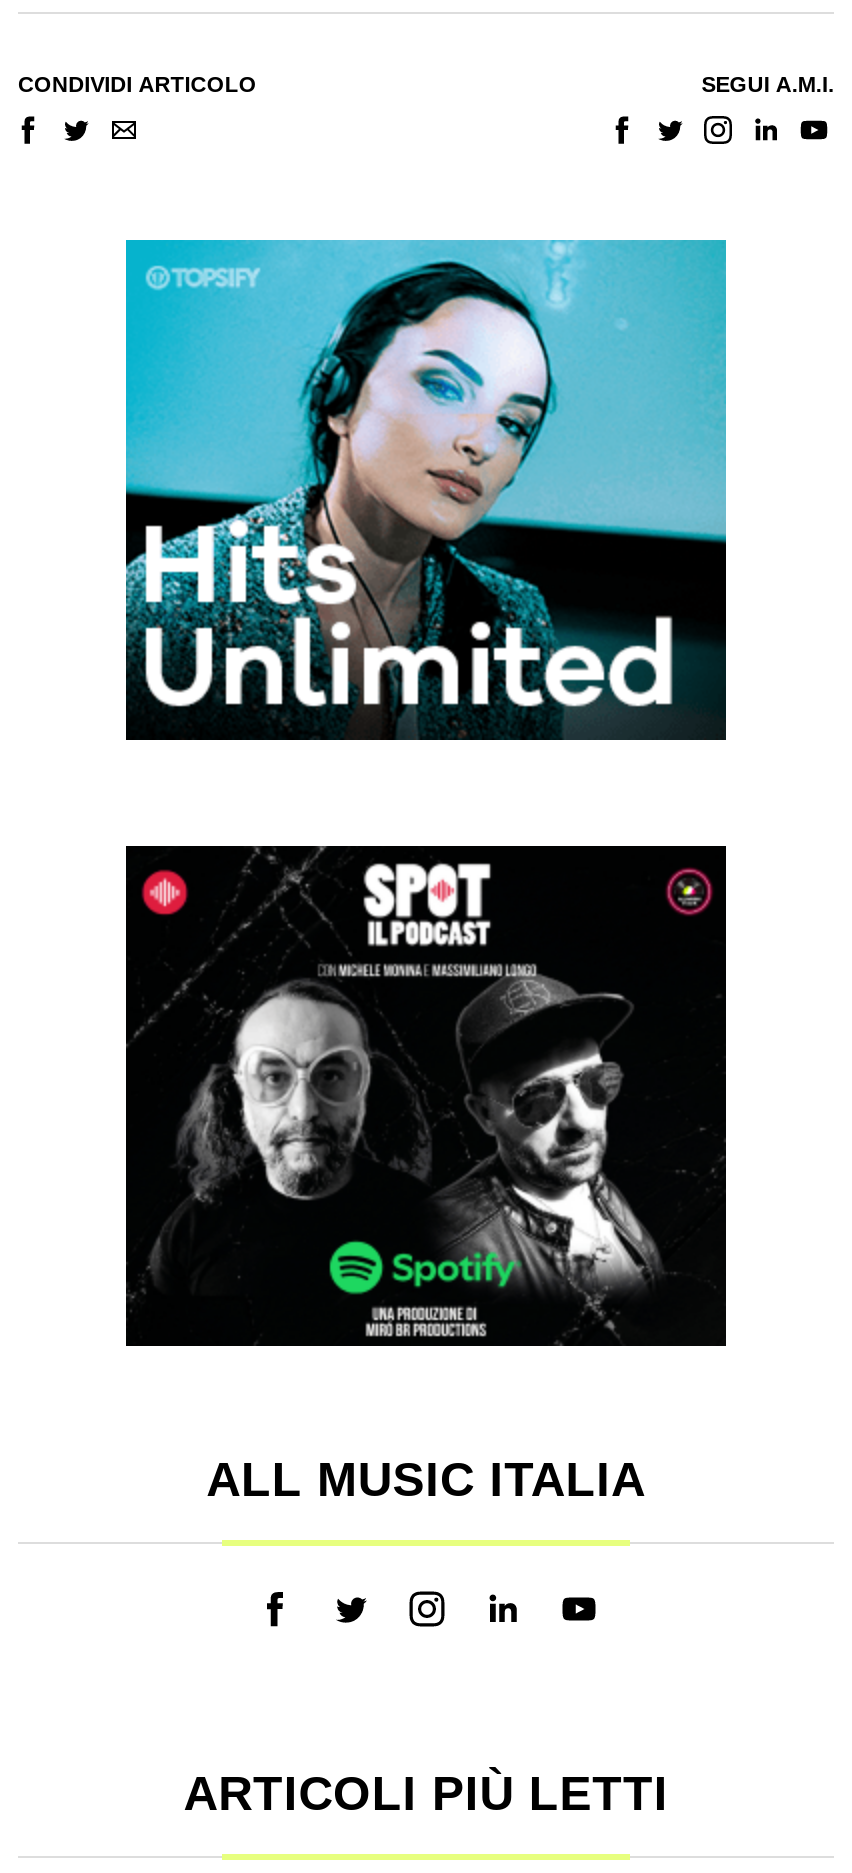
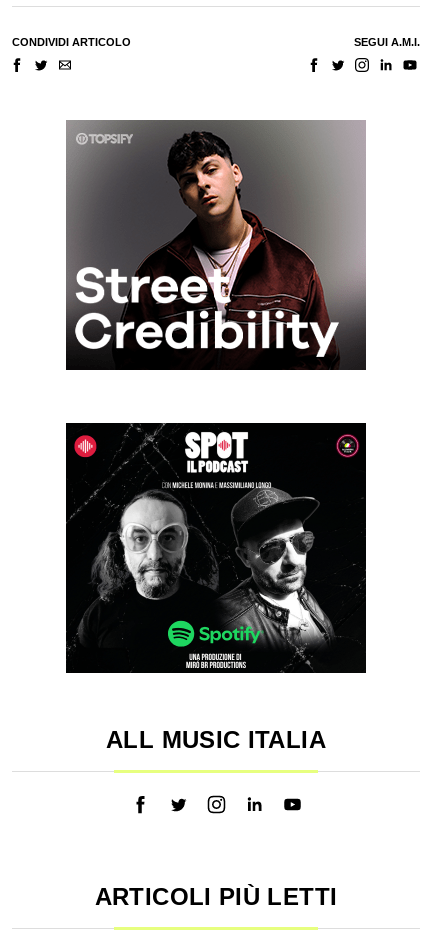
- [image]
+ [image]
